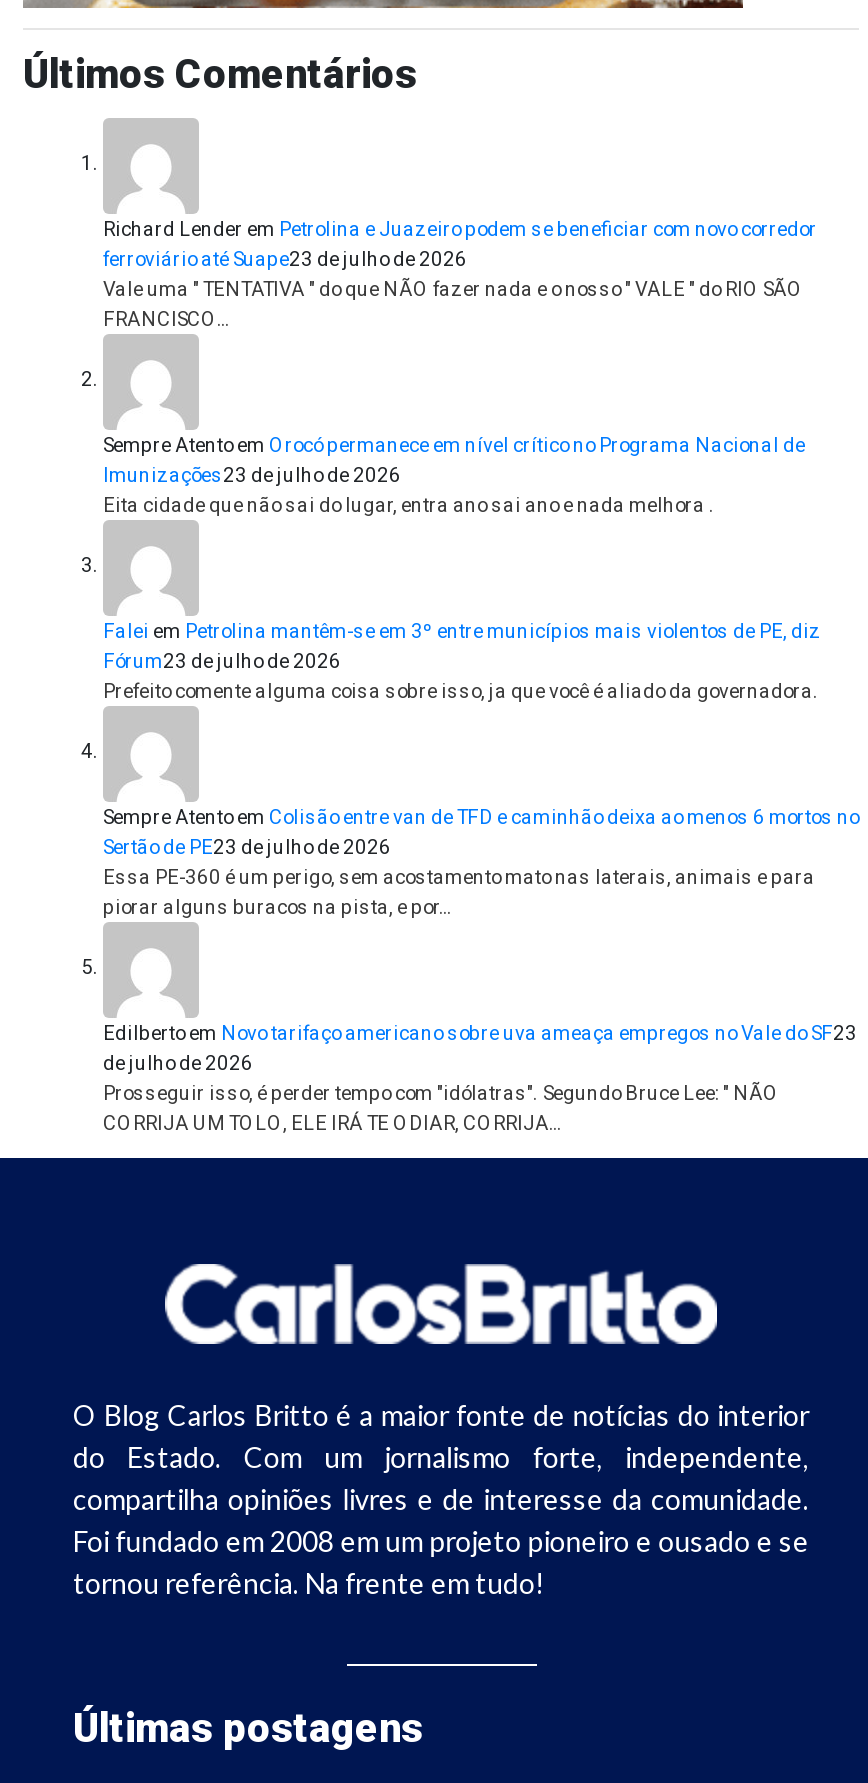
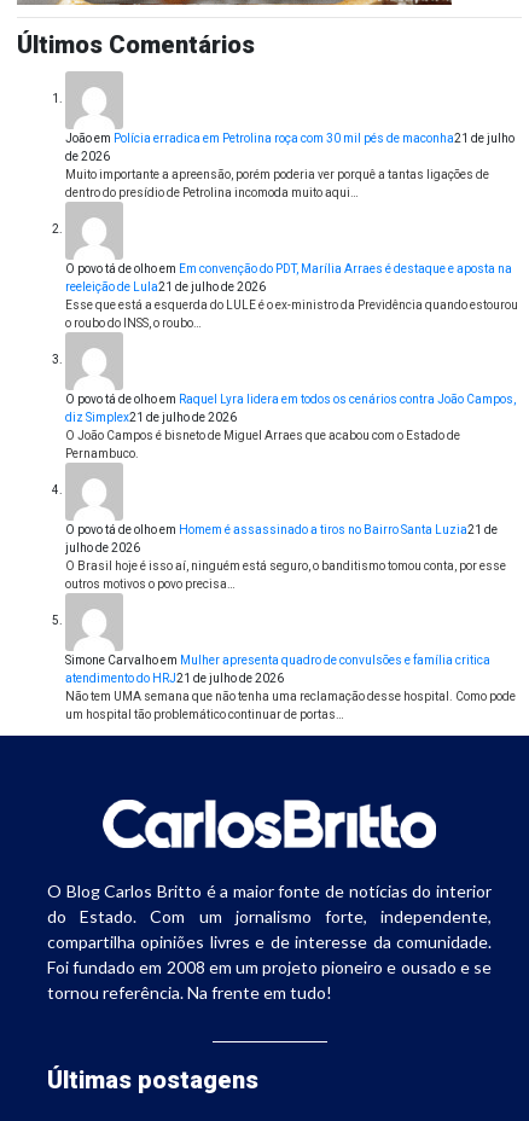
- Richard Lender em Petrolina e Juazeiro podem se beneficiar com novo corredor
- ferroviário até Suape23 de julho de 2026
- Vale uma " TENTATIVA " do que NÃO fazer nada e o nosso " VALE " do RIO SÃO
- FRANCISCO…
+ João em Polícia erradica em Petrolina roça com 30 mil pés de maconha 21 de julho
+ de 2026
+ Muito importante a apreensão, porém poderia ver porquê a tantas ligações de
+ dentro do presídio de Petrolina incomoda muito aqui…

- Sempre Atento em Orocó permanece em nível crítico no Programa Nacional de
- Imunizações 23 de julho de 2026
- Eita cidade que não sai do lugar, entra ano sai ano e nada melhora .
+ O povo tá de olho em Em convenção do PDT, Marília Arraes é destaque e aposta na
+ reeleição de Lula 21 de julho de 2026
+ Esse que está a esquerda do LULE é o ex-ministro da Previdência quando estourou
+ o roubo do INSS, o roubo…

- Falei em Petrolina mantêm-se em 3º entre municípios mais violentos de PE, diz
- Fórum23 de julho de 2026
- Prefeito comente alguma coisa sobre isso, ja que você é aliado da governadora.
+ O povo tá de olho em Raquel Lyra lidera em todos os cenários contra João Campos,
+ diz Simplex 21 de julho de 2026
+ O João Campos é bisneto de Miguel Arraes que acabou com o Estado de
+ Pernambuco.

- Sempre Atento em Colisão entre van de TFD e caminhão deixa ao menos 6 mortos no
- Sertão de PE23 de julho de 2026
- Essa PE-360 é um perigo, sem acostamento mato nas laterais, animais e para
- piorar alguns buracos na pista, e por…
+ O povo tá de olho em Homem é assassinado a tiros no Bairro Santa Luzia 21 de
+ julho de 2026
+ O Brasil hoje é isso aí, ninguém está seguro, o banditismo tomou conta, por esse
+ outros motivos o povo precisa…

- Edilberto em Novo tarifaço americano sobre uva ameaça empregos no Vale do SF23
- de julho de 2026
- Prosseguir isso, é perder tempo com "idólatras". Segundo Bruce Lee: " NÃO
- CORRIJA UM TOLO, ELE IRÁ TE ODIAR, CORRIJA…
+ Simone Carvalho em Mulher apresenta quadro de convulsões e família critica
+ atendimento do HRJ 21 de julho de 2026
+ Não tem UMA semana que não tenha uma reclamação desse hospital. Como pode
+ um hospital tão problemático continuar de portas…
